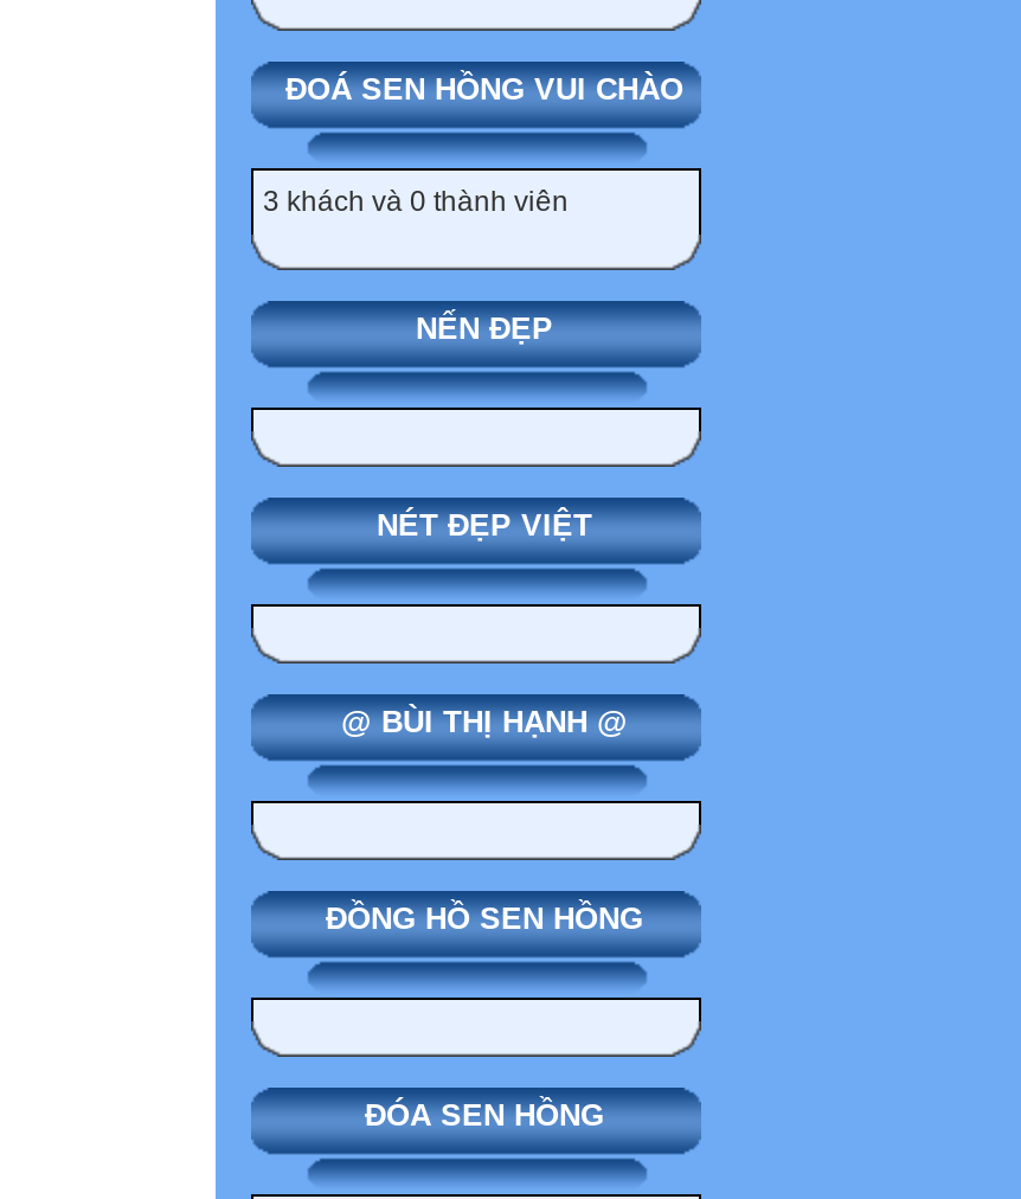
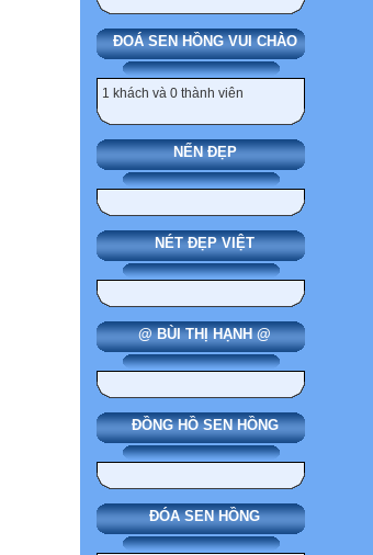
- 3 khách và 0 thành viên
+ 1 khách và 0 thành viên
